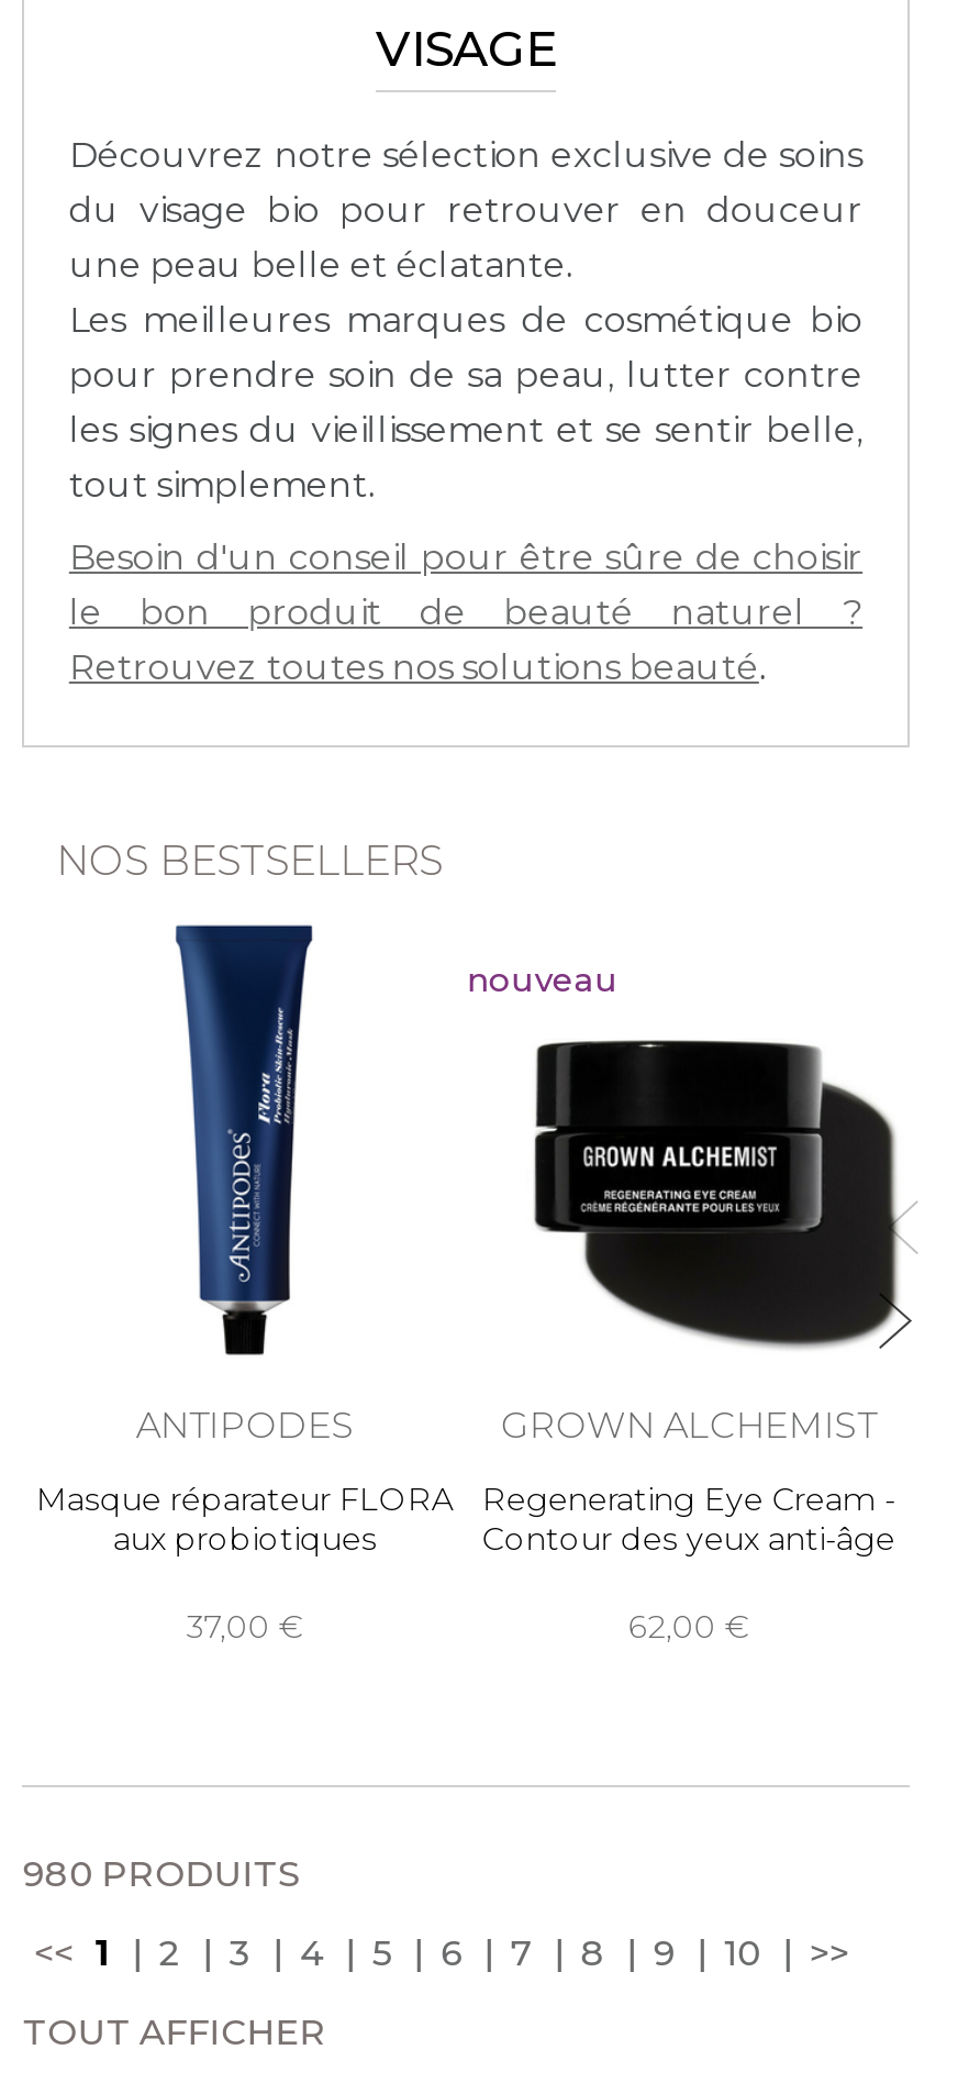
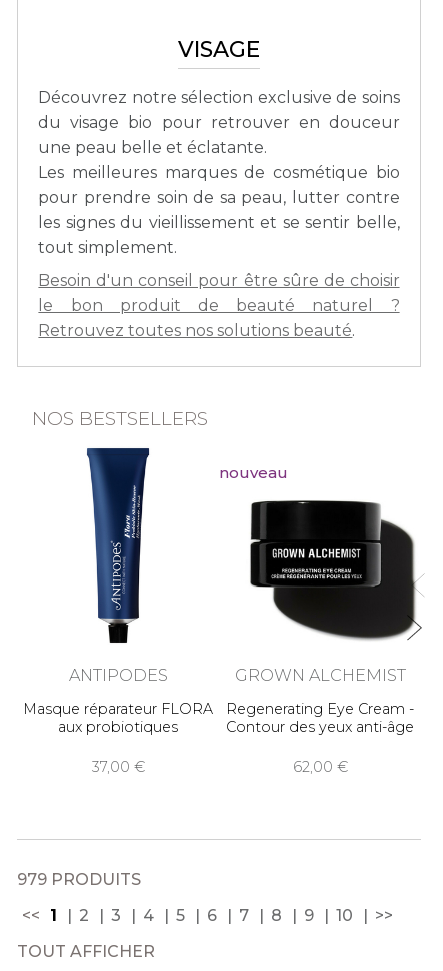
- 980 PRODUITS
+ 979 PRODUITS
